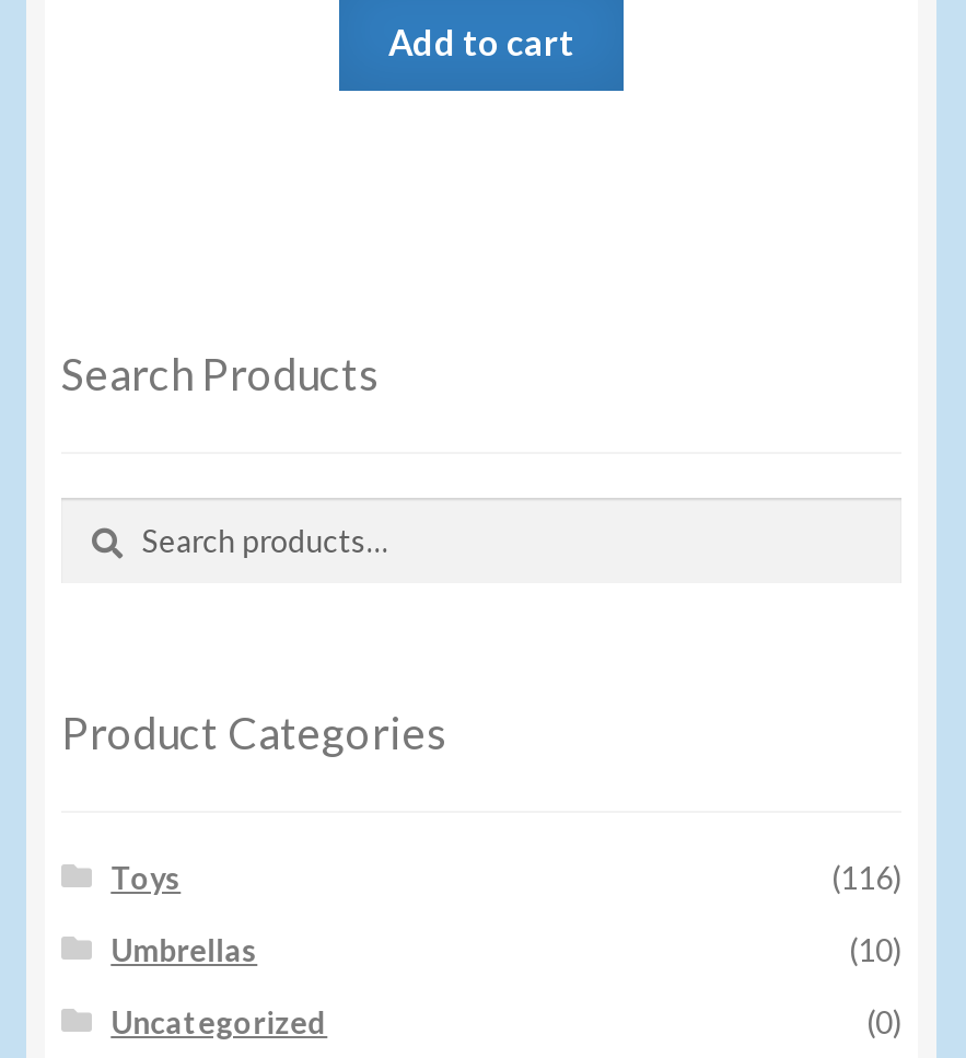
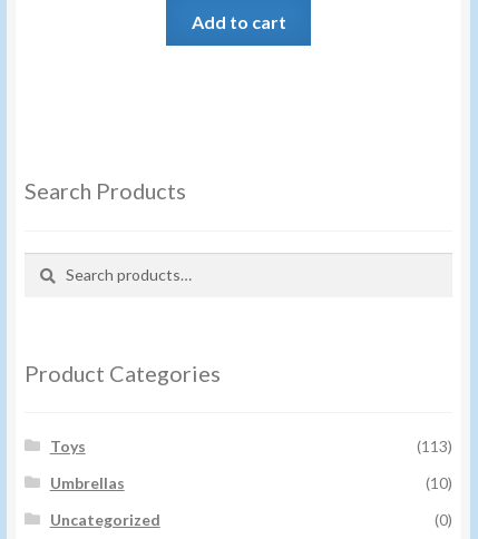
- (116)
+ (113)
